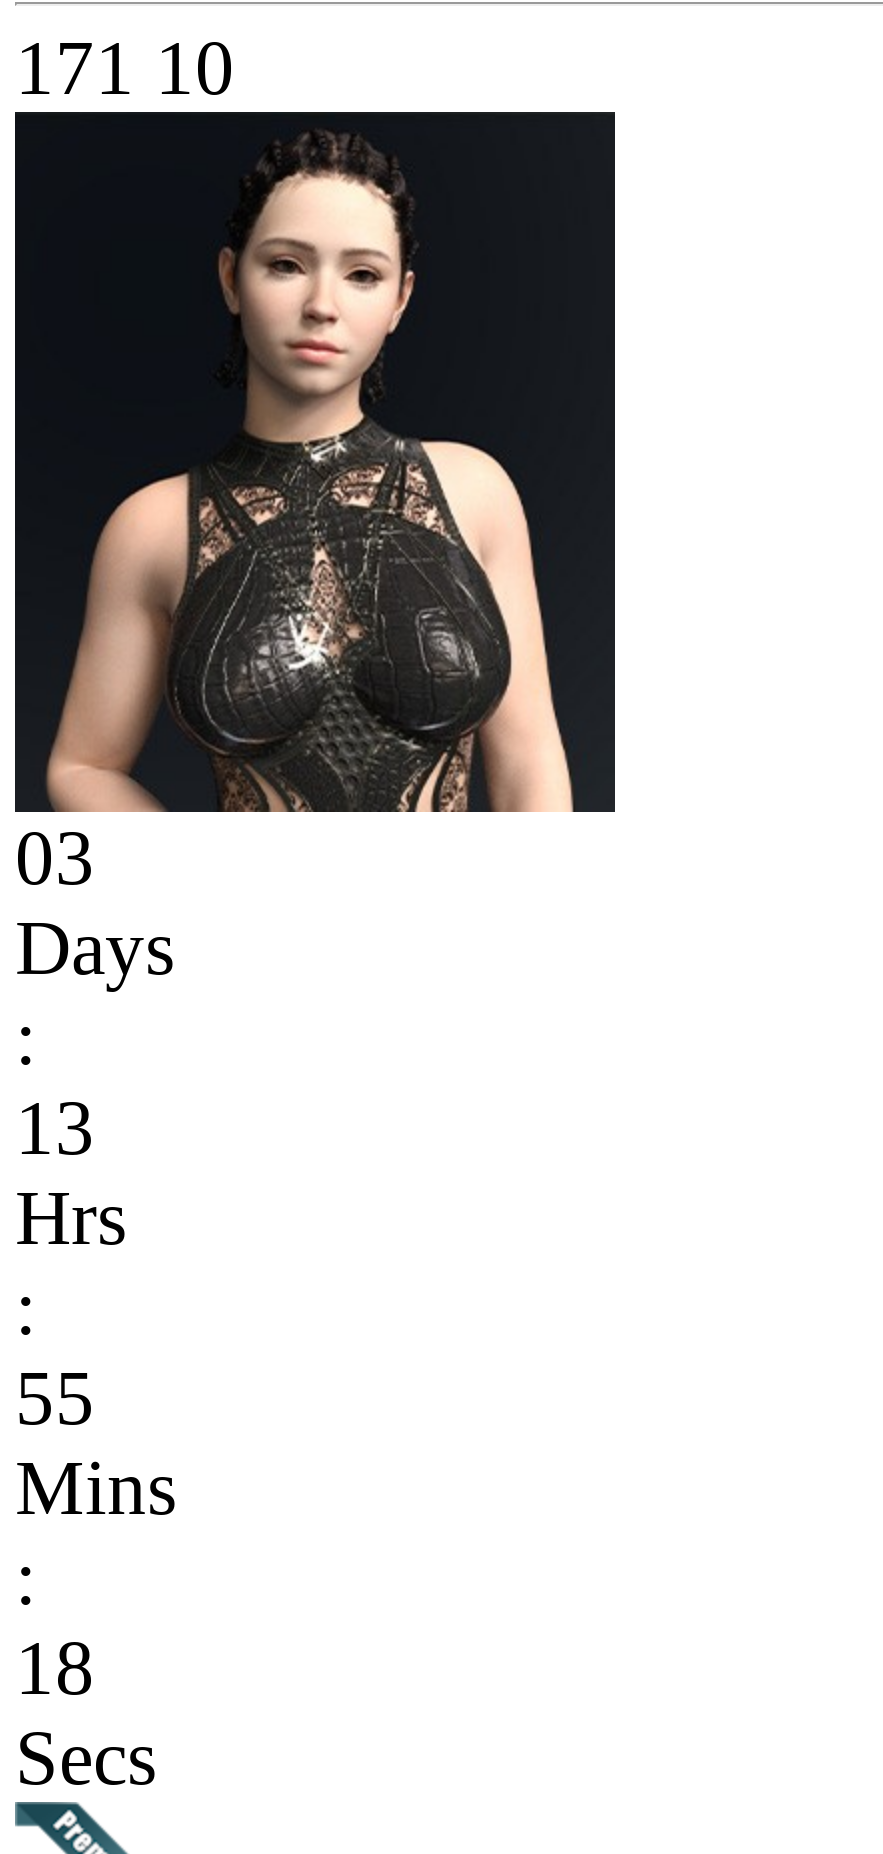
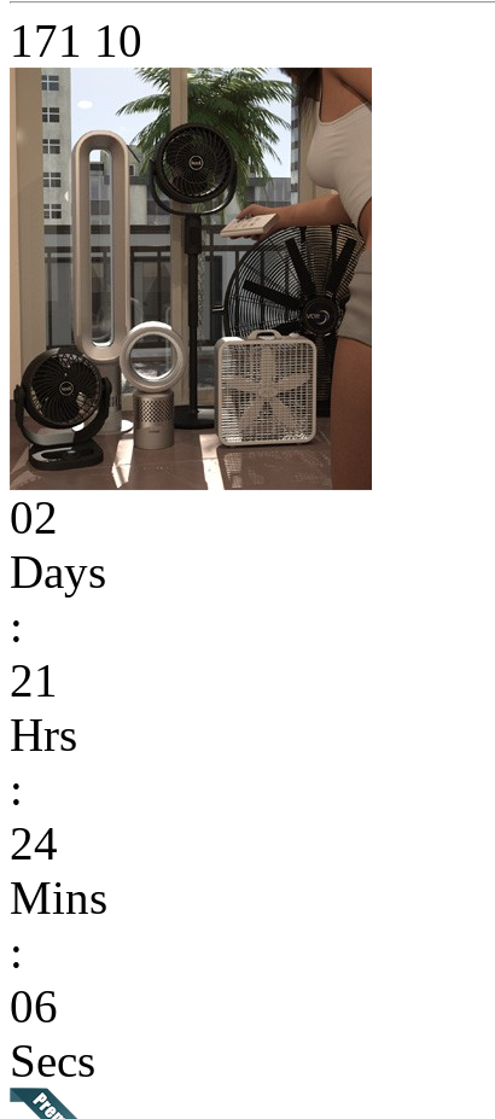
- [image]
- 03
+ [image]
+ 02

- 13
+ 21

- 55
+ 24

- 18
+ 06
